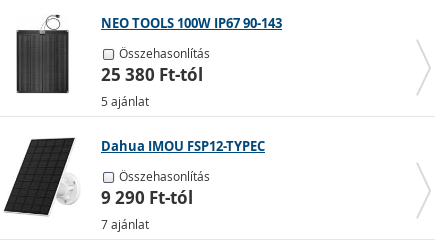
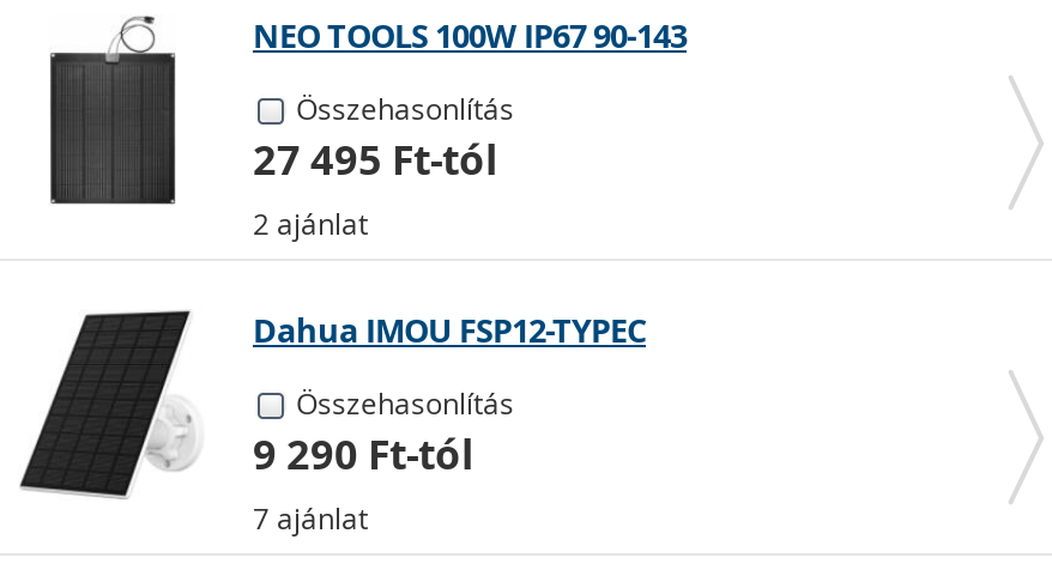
- 25 380 Ft-tól
+ 27 495 Ft-tól

- 5 ajánlat
+ 2 ajánlat
